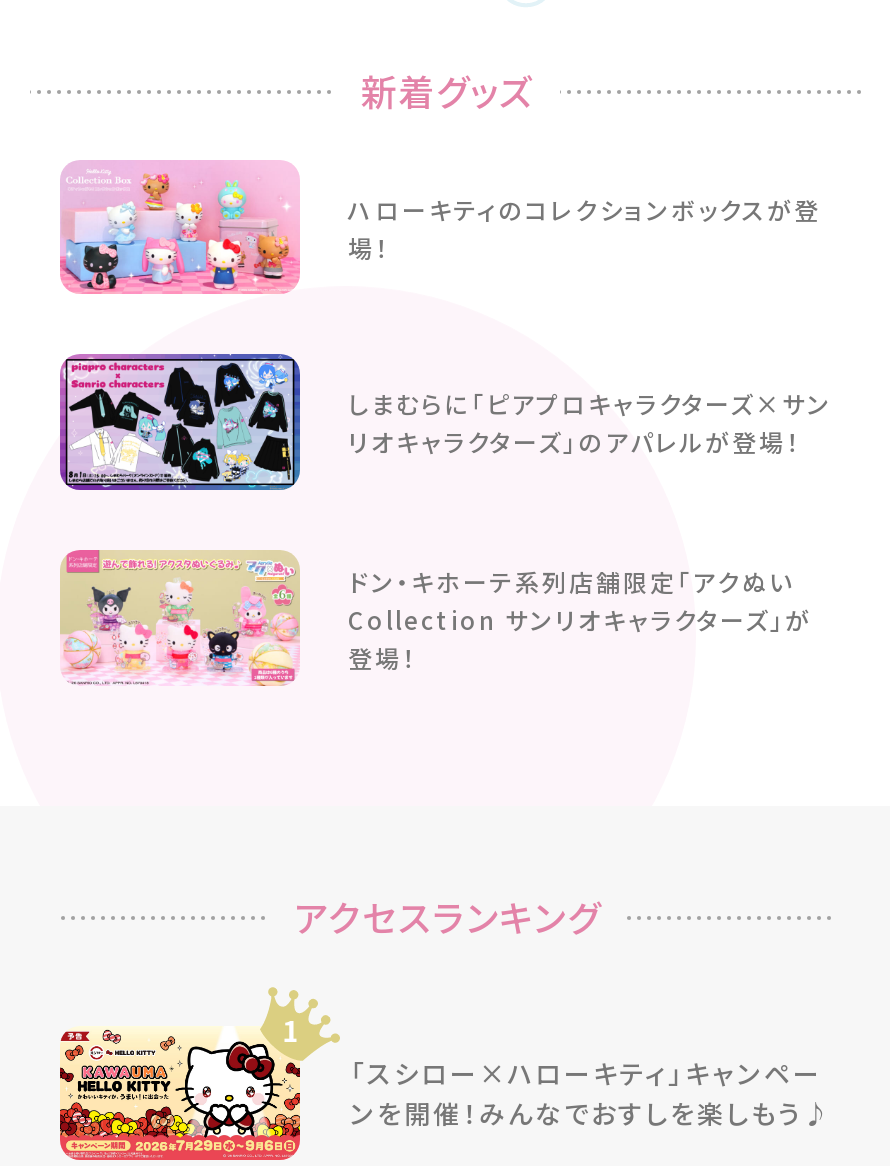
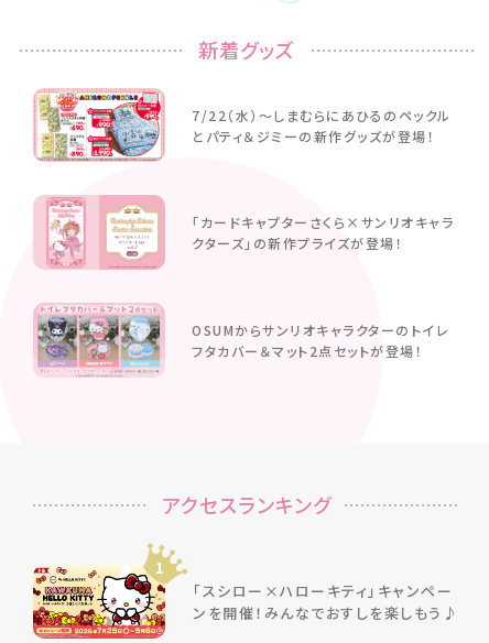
- [image]
- ハローキティのコレクションボックスが登
- 場！
+ [image]
+ 7/22（水）〜しまむらにあひるのペックル
+ とパティ＆ジミーの新作グッズが登場！

- [image]
- しまむらに「ピアプロキャラクターズ×サン
- リオキャラクターズ」のアパレルが登場！
+ [image]
+ 「カードキャプターさくら×サンリオキャラ
+ クターズ」の新作プライズが登場！

- [image]
- ドン・キホーテ系列店舗限定「アクぬい
- Collection サンリオキャラクターズ」が
- 登場！
+ [image]
+ OSUMからサンリオキャラクターのトイレ
+ フタカバー＆マット2点セットが登場！
